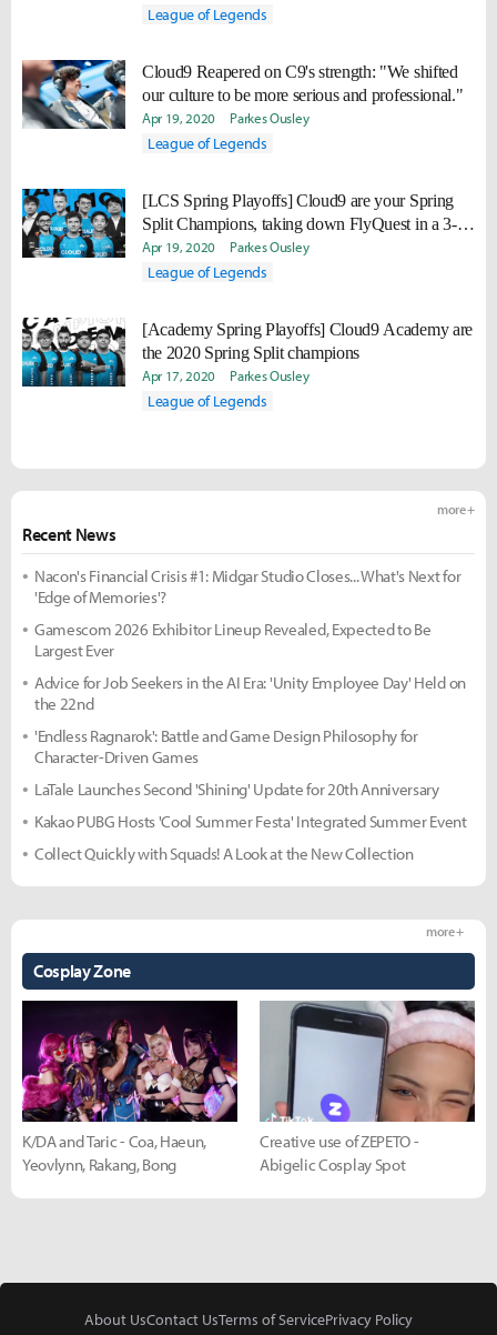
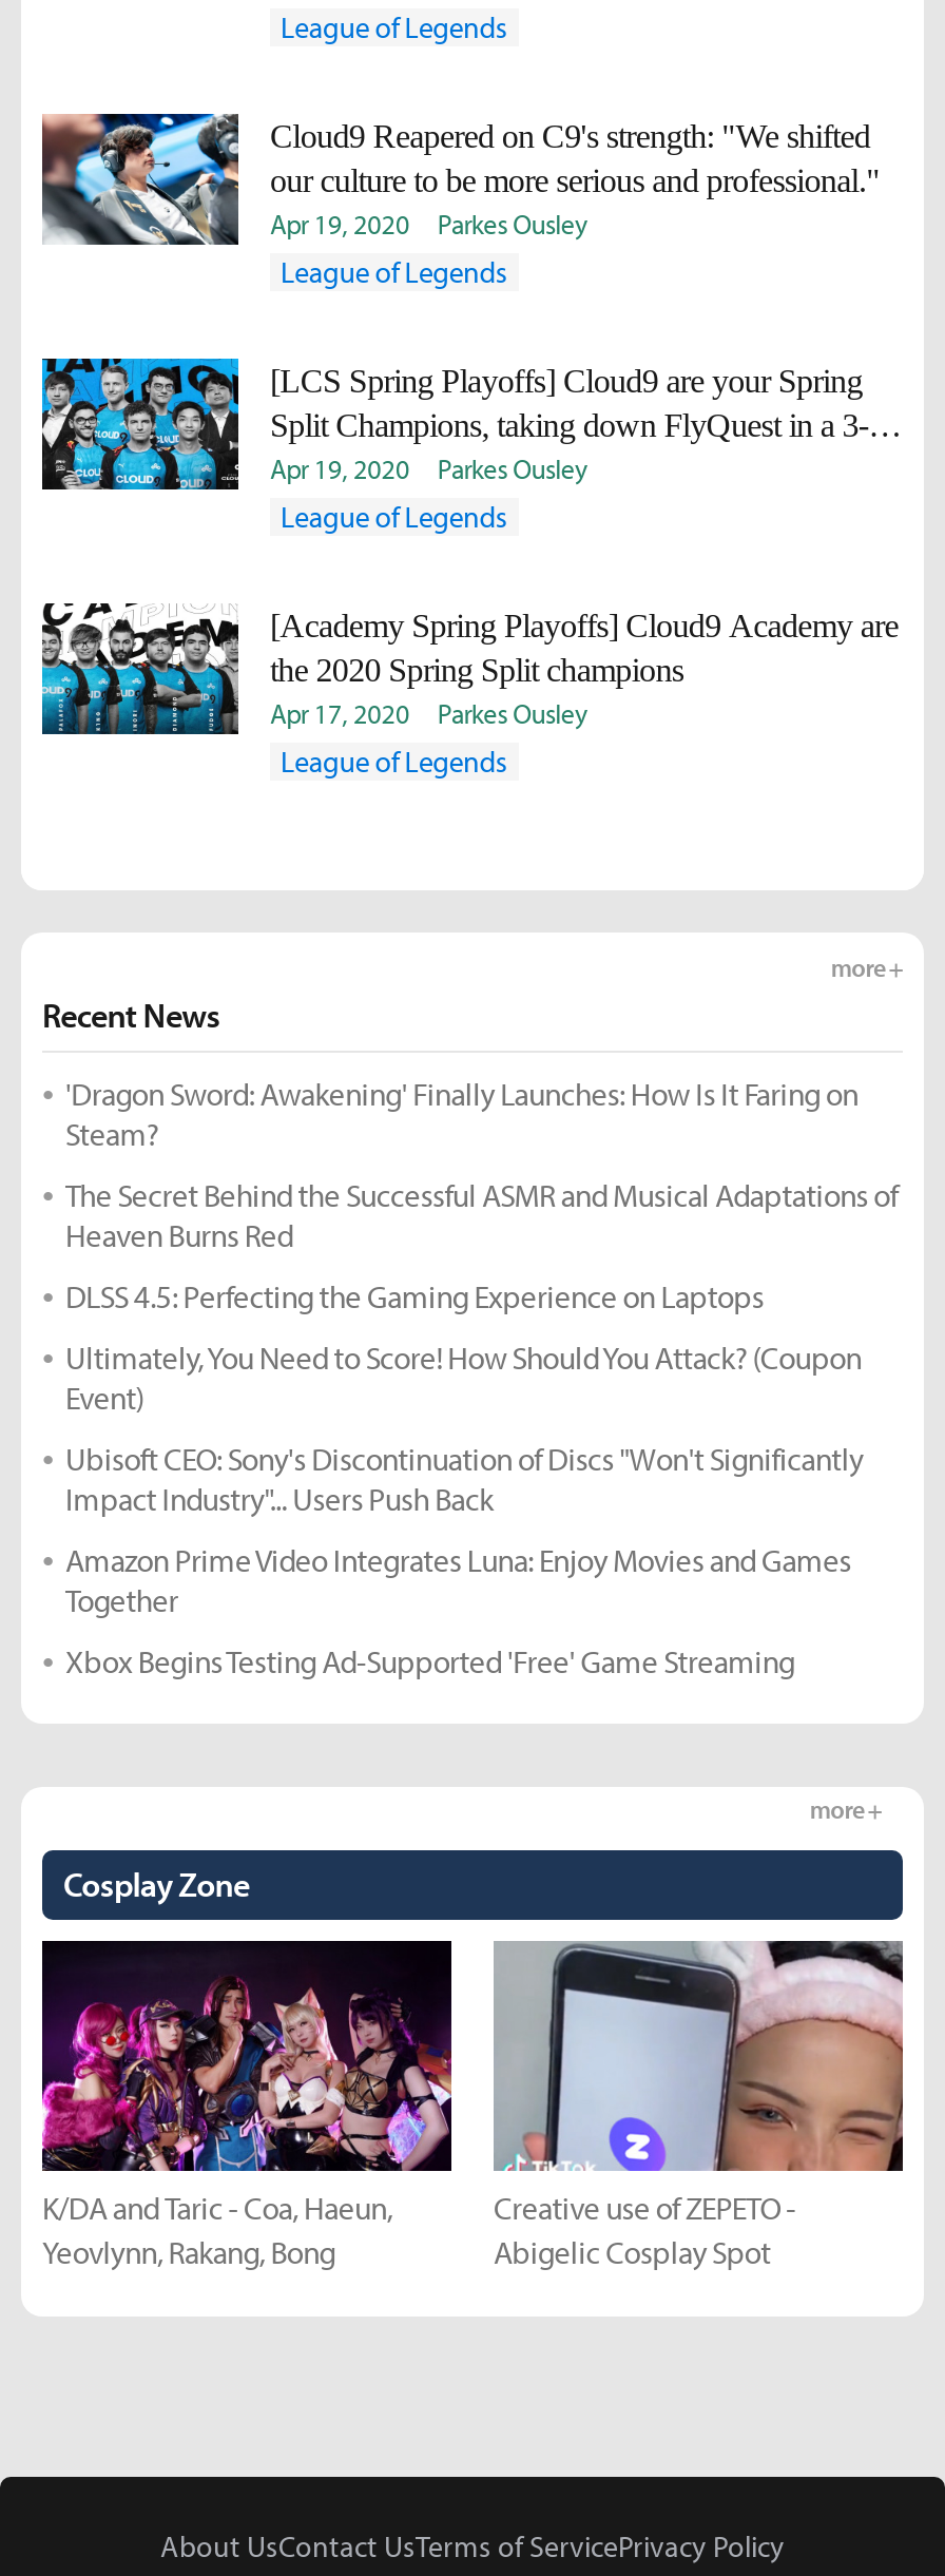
- Nacon's Financial Crisis #1: Midgar Studio Closes... What's Next for
- 'Edge of Memories'?
+ 'Dragon Sword: Awakening' Finally Launches: How Is It Faring on
+ Steam?

- Gamescom 2026 Exhibitor Lineup Revealed, Expected to Be
- Largest Ever
+ The Secret Behind the Successful ASMR and Musical Adaptations of
+ Heaven Burns Red

- Advice for Job Seekers in the AI Era: 'Unity Employee Day' Held on
- the 22nd
+ DLSS 4.5: Perfecting the Gaming Experience on Laptops

- 'Endless Ragnarok': Battle and Game Design Philosophy for
- Character-Driven Games
+ Ultimately, You Need to Score! How Should You Attack? (Coupon
+ Event)

- LaTale Launches Second 'Shining' Update for 20th Anniversary
+ Ubisoft CEO: Sony's Discontinuation of Discs "Won't Significantly
+ Impact Industry"... Users Push Back

- Kakao PUBG Hosts 'Cool Summer Festa' Integrated Summer Event
+ Amazon Prime Video Integrates Luna: Enjoy Movies and Games
+ Together

- Collect Quickly with Squads! A Look at the New Collection
+ Xbox Begins Testing Ad-Supported 'Free' Game Streaming
